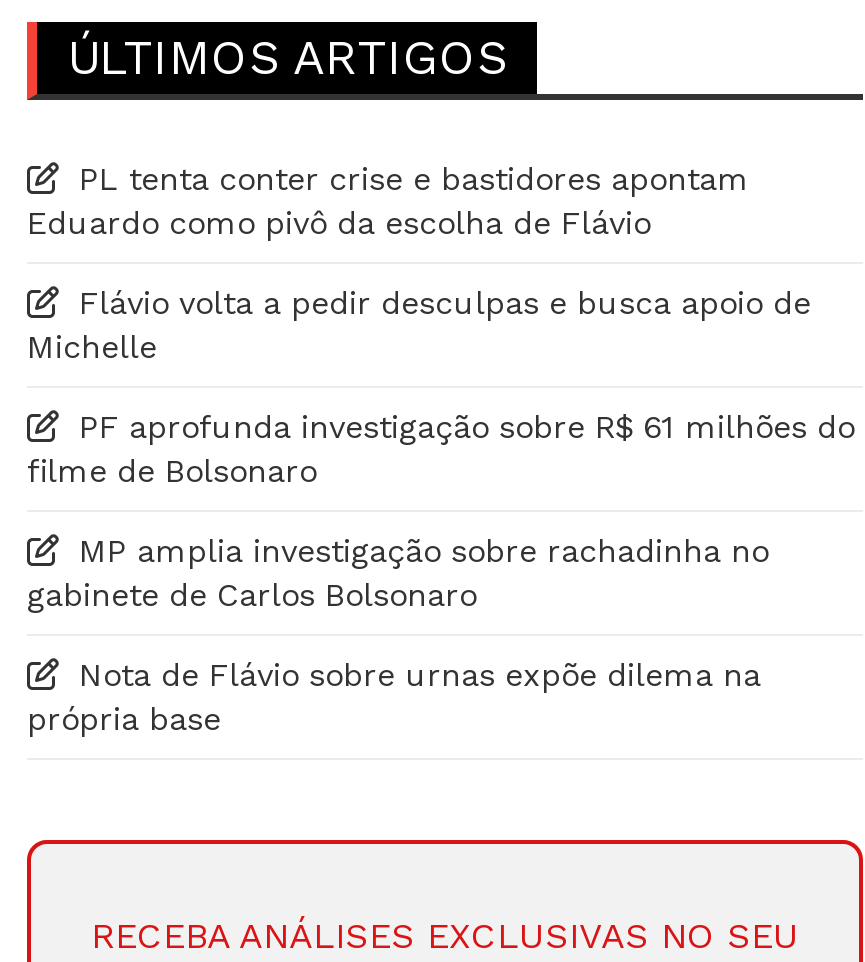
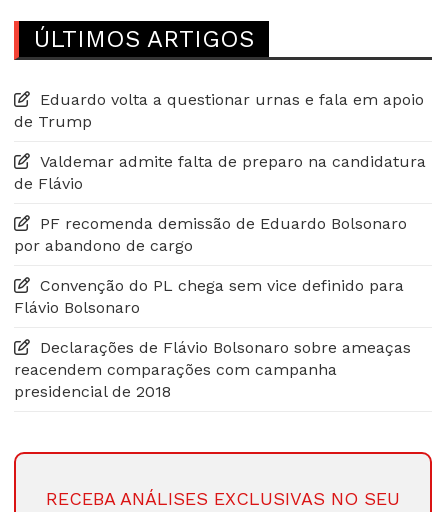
- PL tenta conter crise e bastidores apontam
- Eduardo como pivô da escolha de Flávio
+ Eduardo volta a questionar urnas e fala em apoio
+ de Trump

- Flávio volta a pedir desculpas e busca apoio de
- Michelle
+ Valdemar admite falta de preparo na candidatura
+ de Flávio

- PF aprofunda investigação sobre R$ 61 milhões do
- filme de Bolsonaro
+ PF recomenda demissão de Eduardo Bolsonaro
+ por abandono de cargo

- MP amplia investigação sobre rachadinha no
- gabinete de Carlos Bolsonaro
+ Convenção do PL chega sem vice definido para
+ Flávio Bolsonaro

- Nota de Flávio sobre urnas expõe dilema na
- própria base
+ Declarações de Flávio Bolsonaro sobre ameaças
+ reacendem comparações com campanha
+ presidencial de 2018
